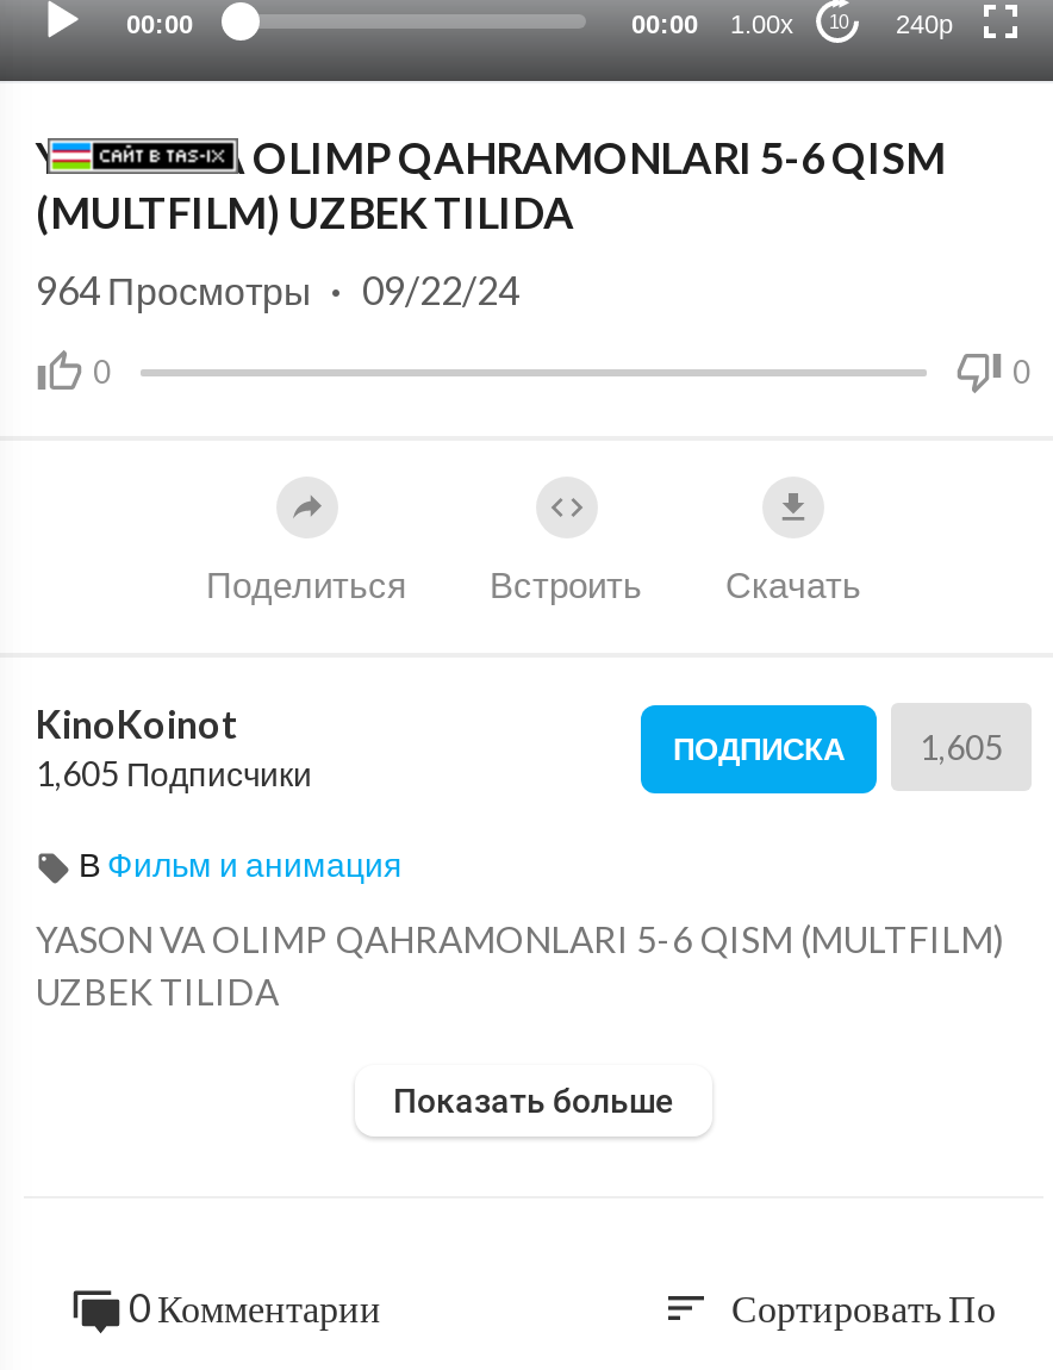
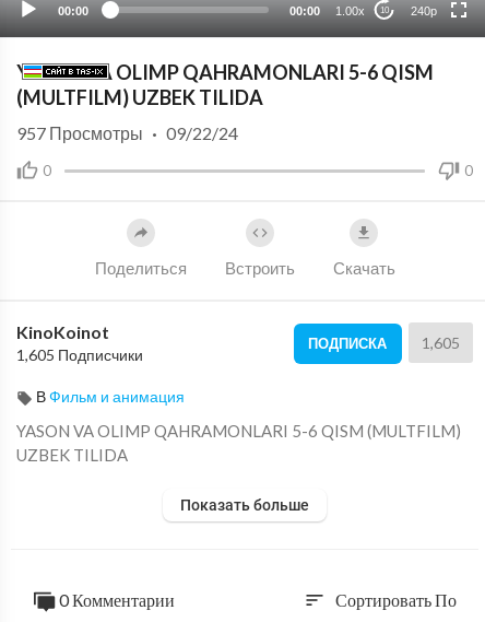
- 964 Просмотры · 09/22/24
+ 957 Просмотры · 09/22/24
